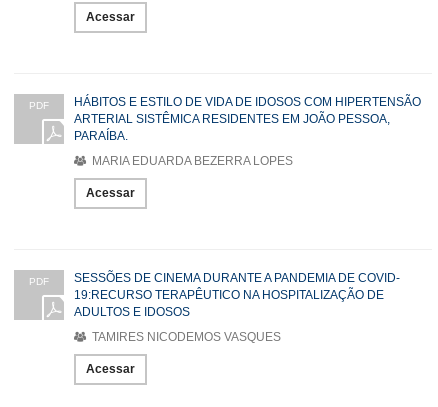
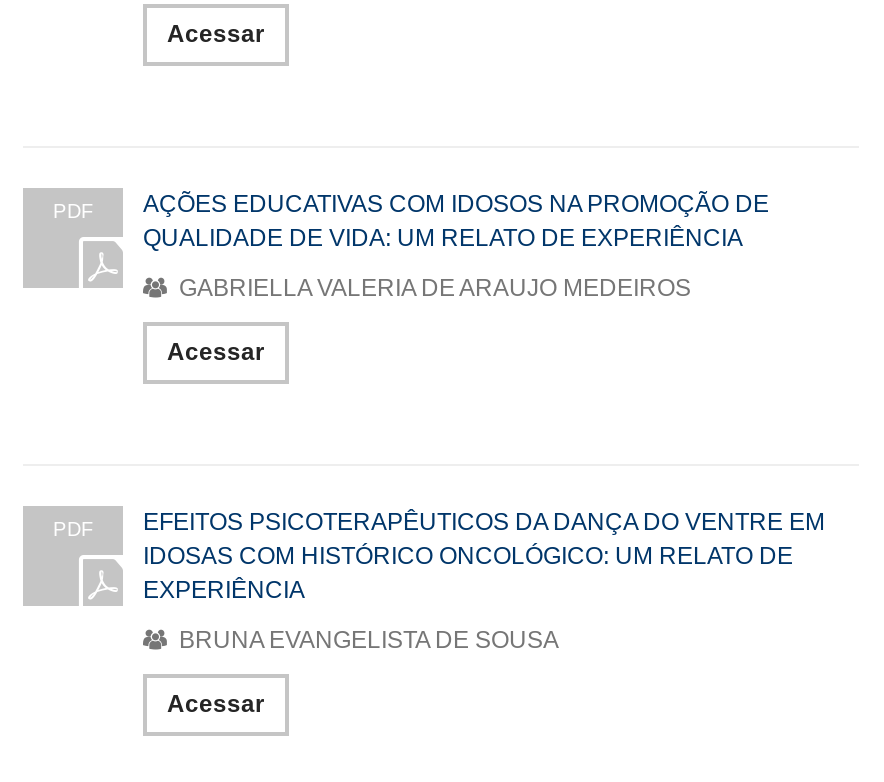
- HÁBITOS E ESTILO DE VIDA DE IDOSOS COM HIPERTENSÃO
- ARTERIAL SISTÊMICA RESIDENTES EM JOÃO PESSOA,
- PARAÍBA.
+ AÇÕES EDUCATIVAS COM IDOSOS NA PROMOÇÃO DE
+ QUALIDADE DE VIDA: UM RELATO DE EXPERIÊNCIA

- MARIA EDUARDA BEZERRA LOPES
+ GABRIELLA VALERIA DE ARAUJO MEDEIROS

- SESSÕES DE CINEMA DURANTE A PANDEMIA DE COVID-
- 19:RECURSO TERAPÊUTICO NA HOSPITALIZAÇÃO DE
- ADULTOS E IDOSOS
+ EFEITOS PSICOTERAPÊUTICOS DA DANÇA DO VENTRE EM
+ IDOSAS COM HISTÓRICO ONCOLÓGICO: UM RELATO DE
+ EXPERIÊNCIA

- TAMIRES NICODEMOS VASQUES
+ BRUNA EVANGELISTA DE SOUSA
